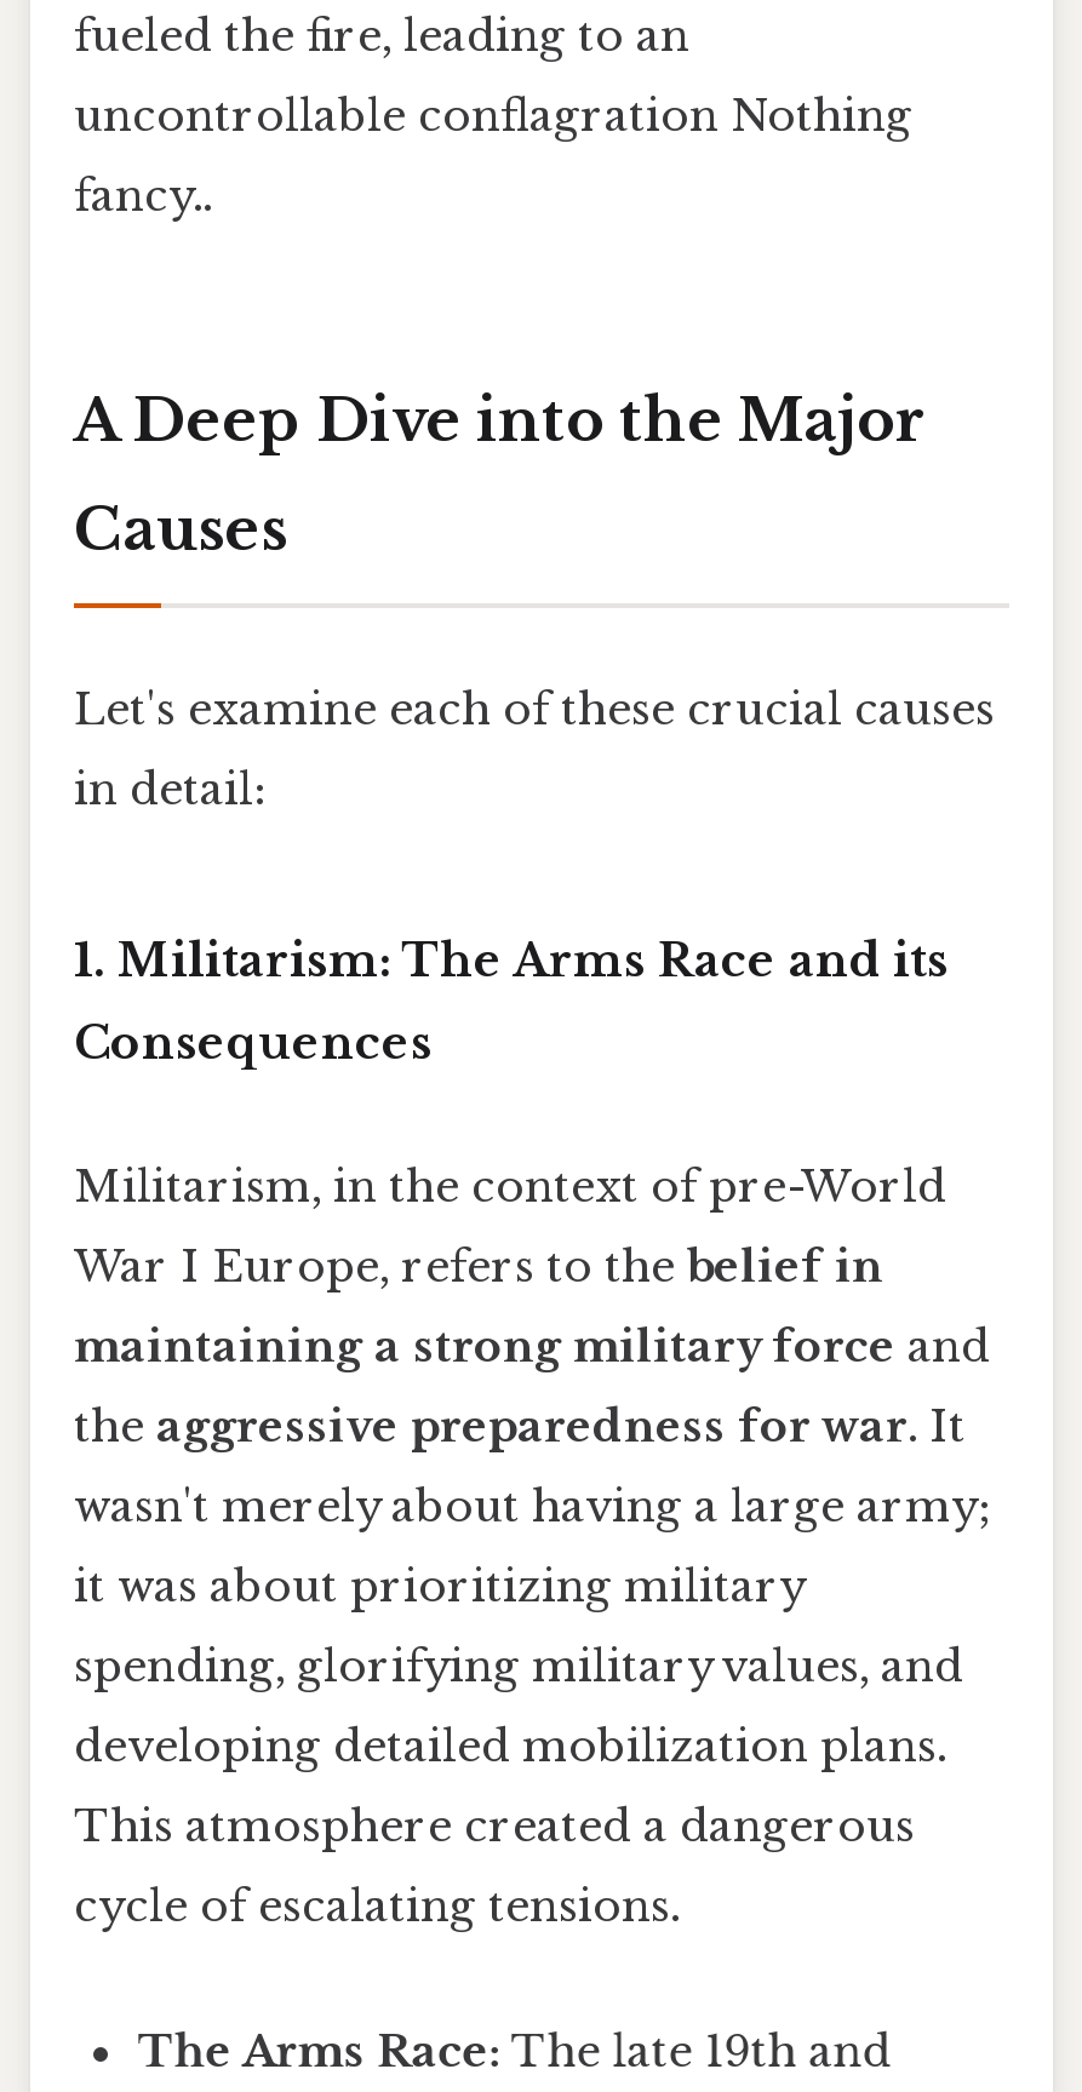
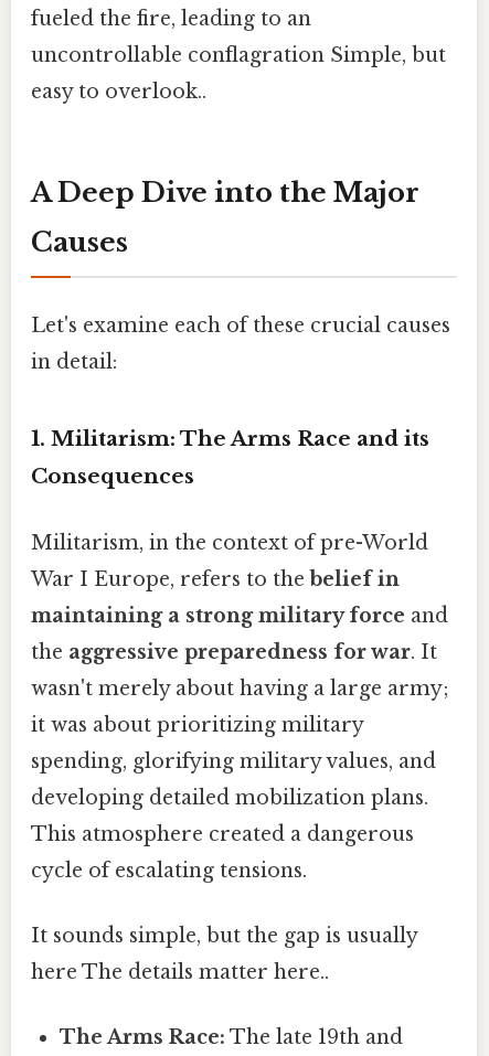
- uncontrollable conflagration Nothing
+ uncontrollable conflagration Simple, but

- fancy..
+ easy to overlook..

+ It sounds simple, but the gap is usually
+ here The details matter here..
